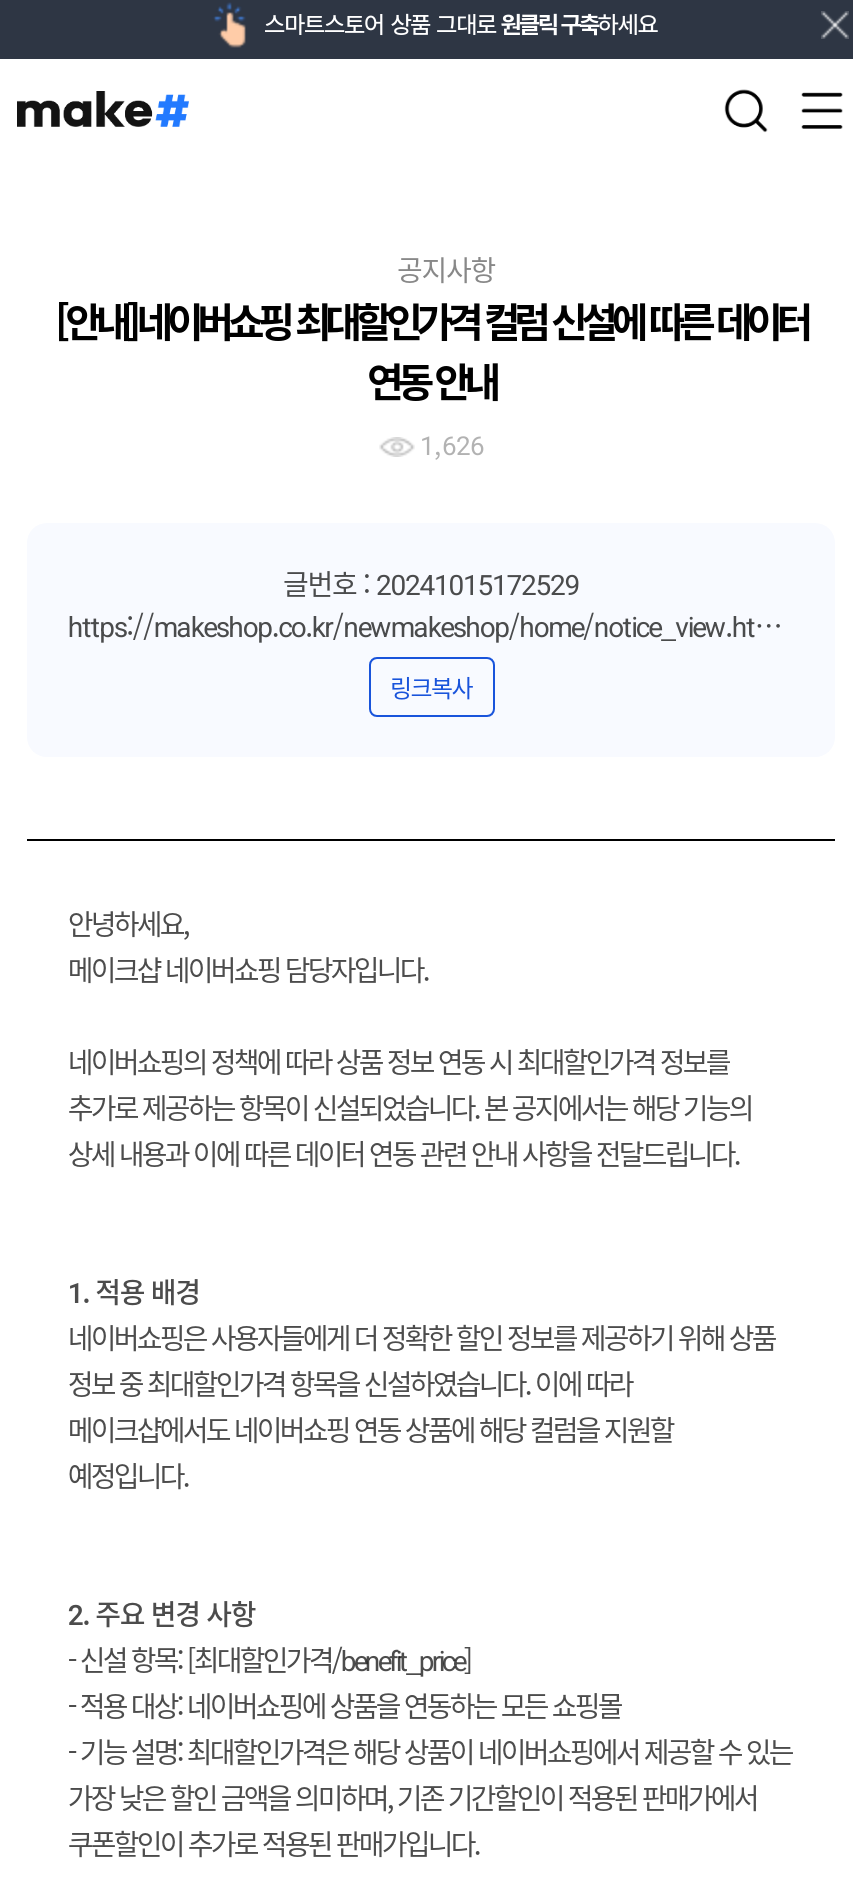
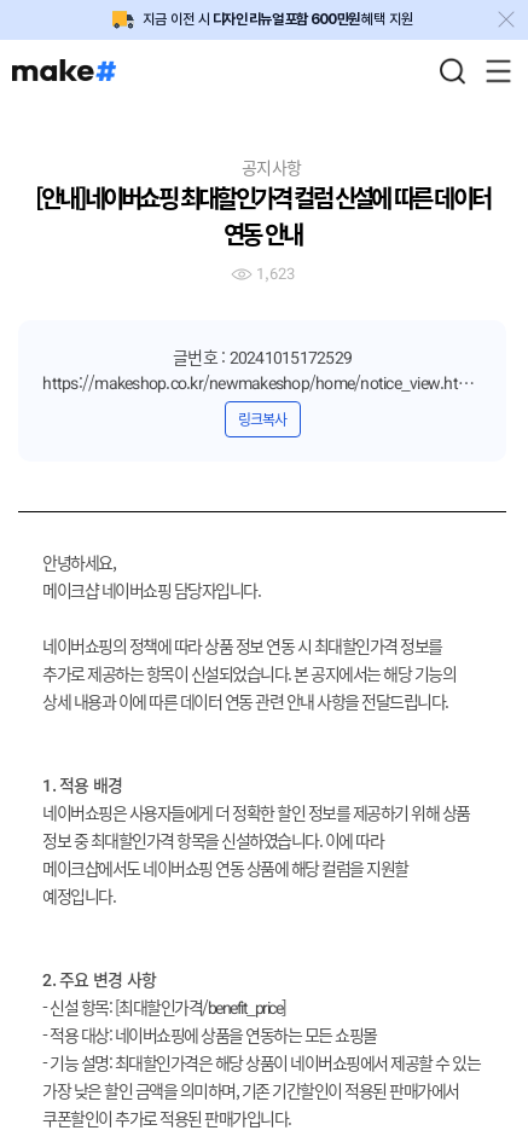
- 스마트스토어 상품 그대로 원클릭 구축하세요
+ 지금 이전 시 디자인 리뉴얼 포함 600만원혜택 지원

- 1,626
+ 1,623
